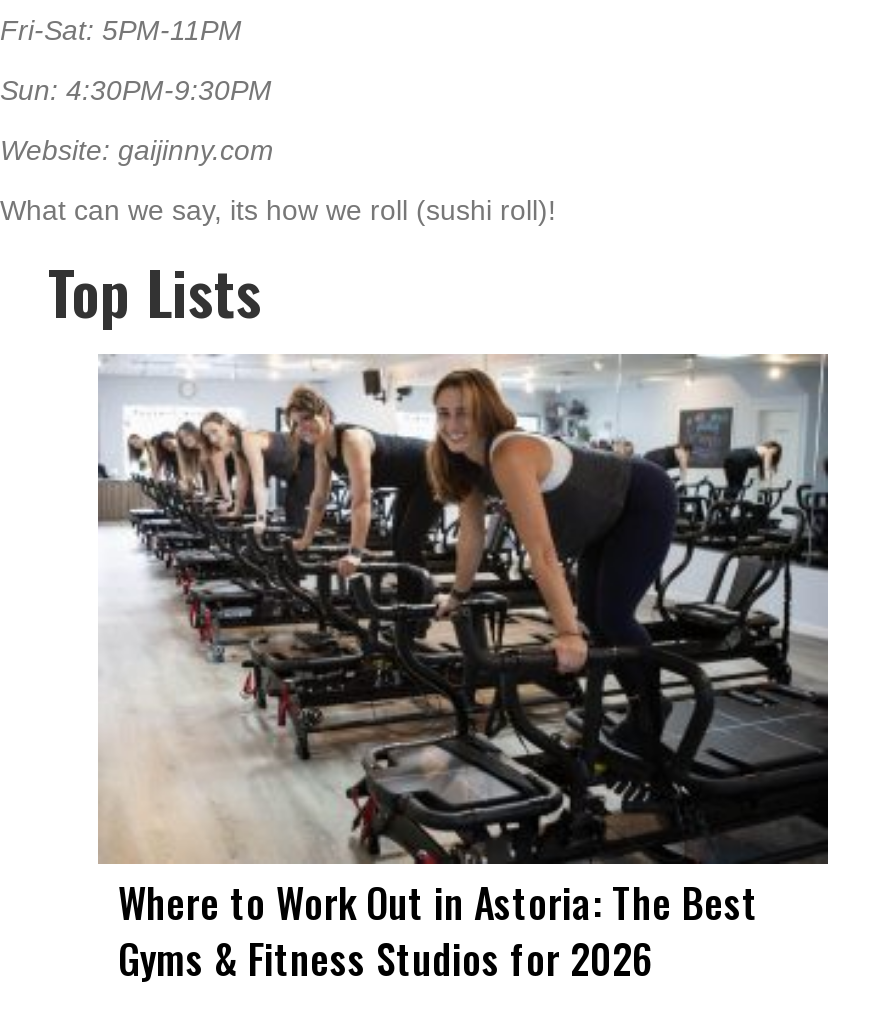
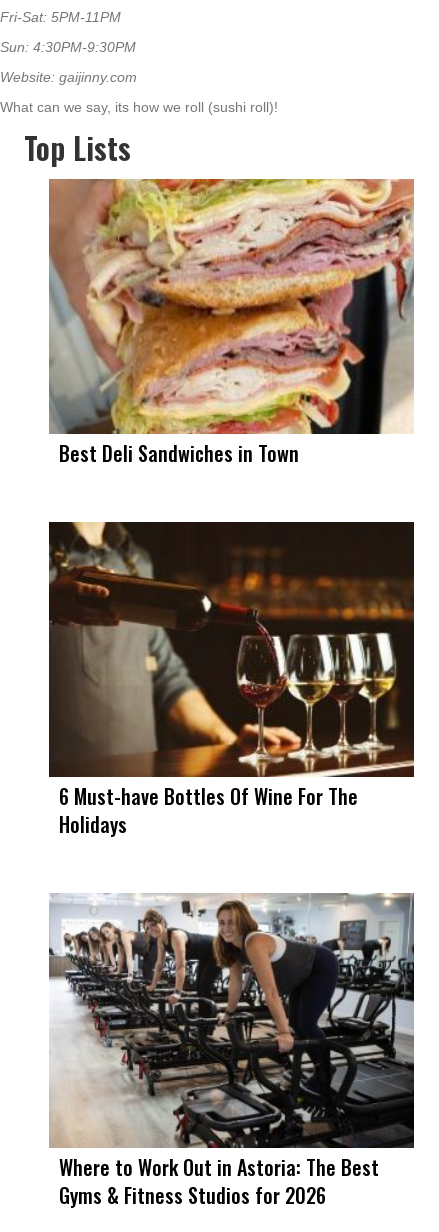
+ [image]
+ Best Deli Sandwiches in Town

+ [image]
+ 6 Must-have Bottles Of Wine For The
+ Holidays
